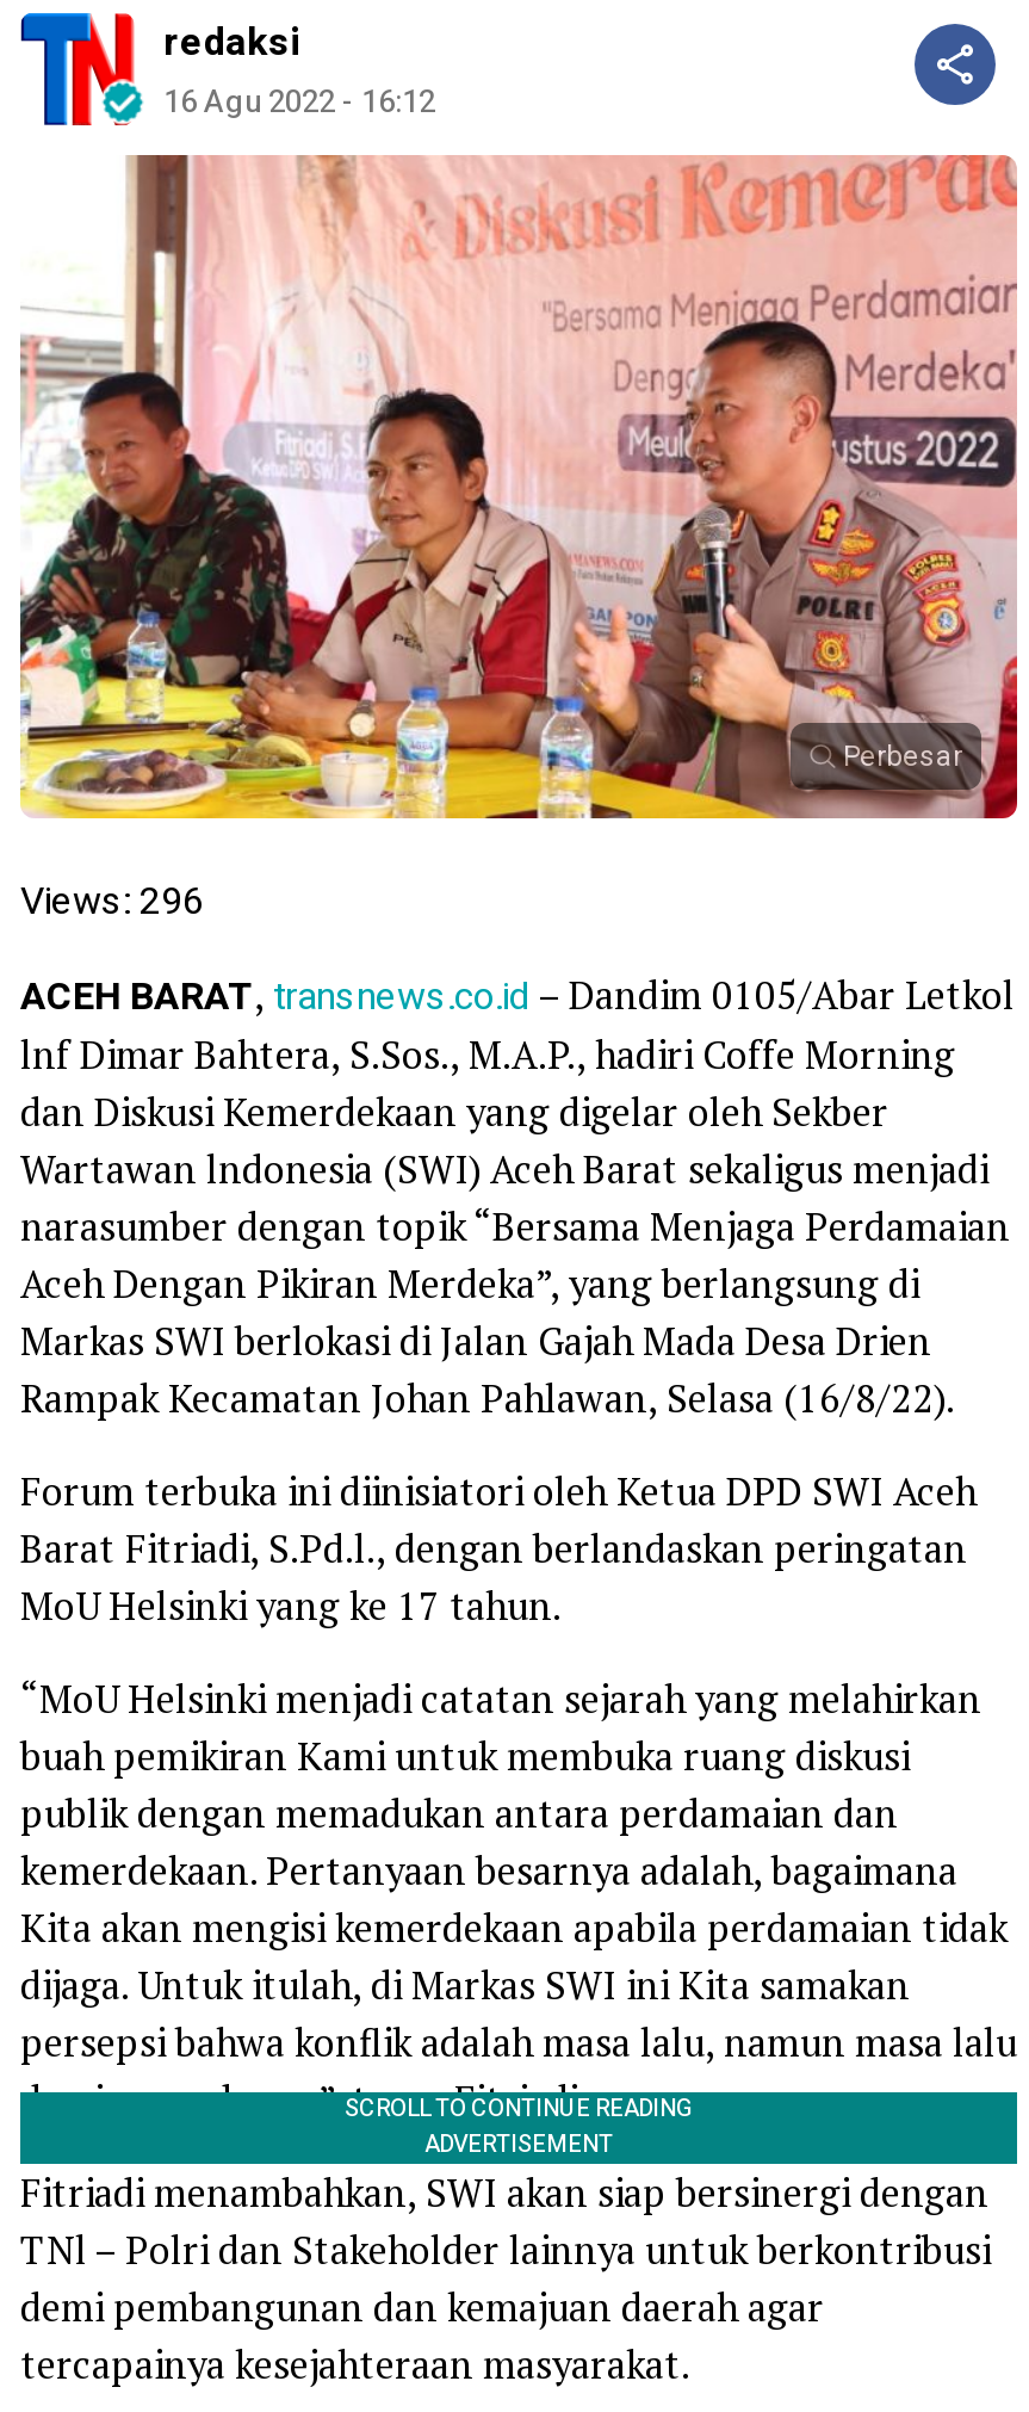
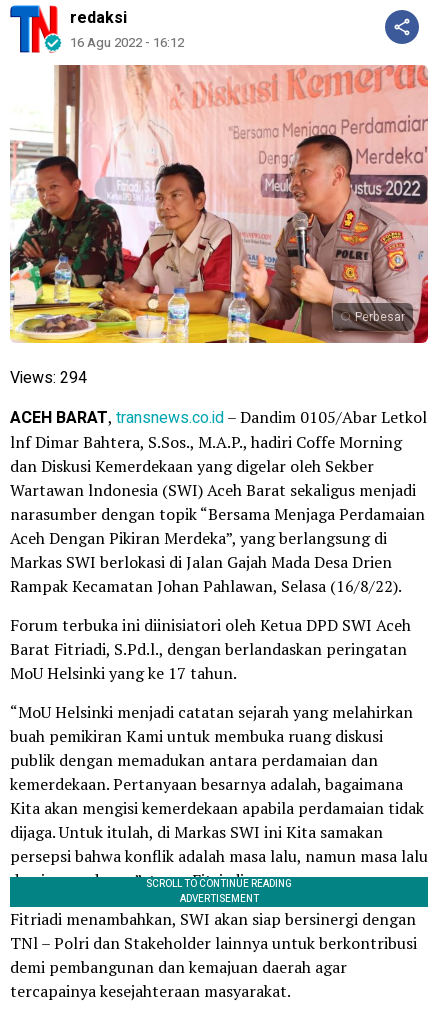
- Views: 296
+ Views: 294
